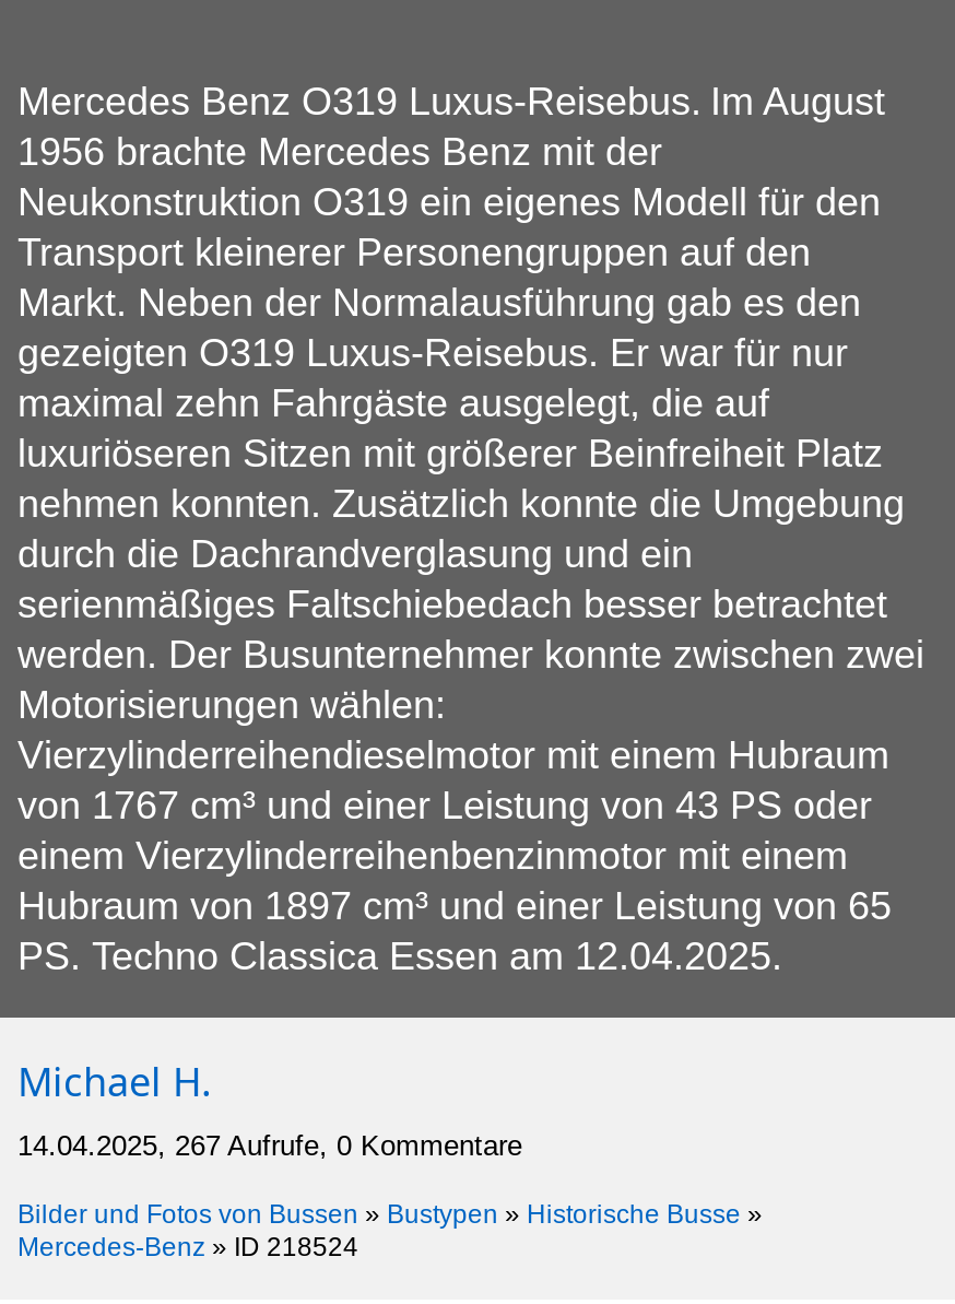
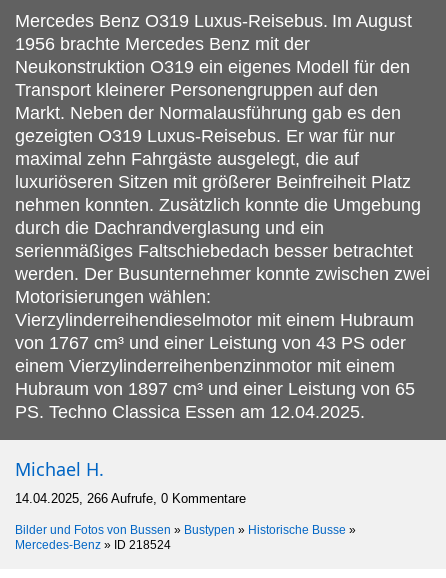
- 14.04.2025, 267 Aufrufe, 0 Kommentare
+ 14.04.2025, 266 Aufrufe, 0 Kommentare
